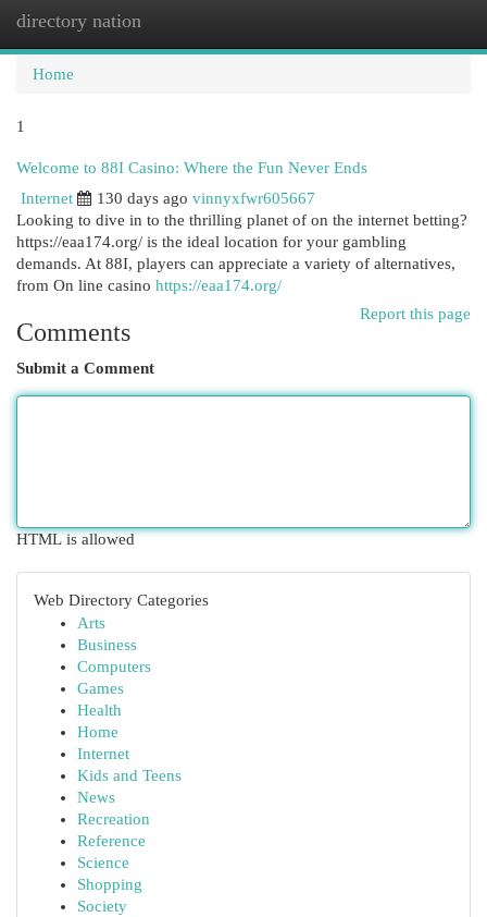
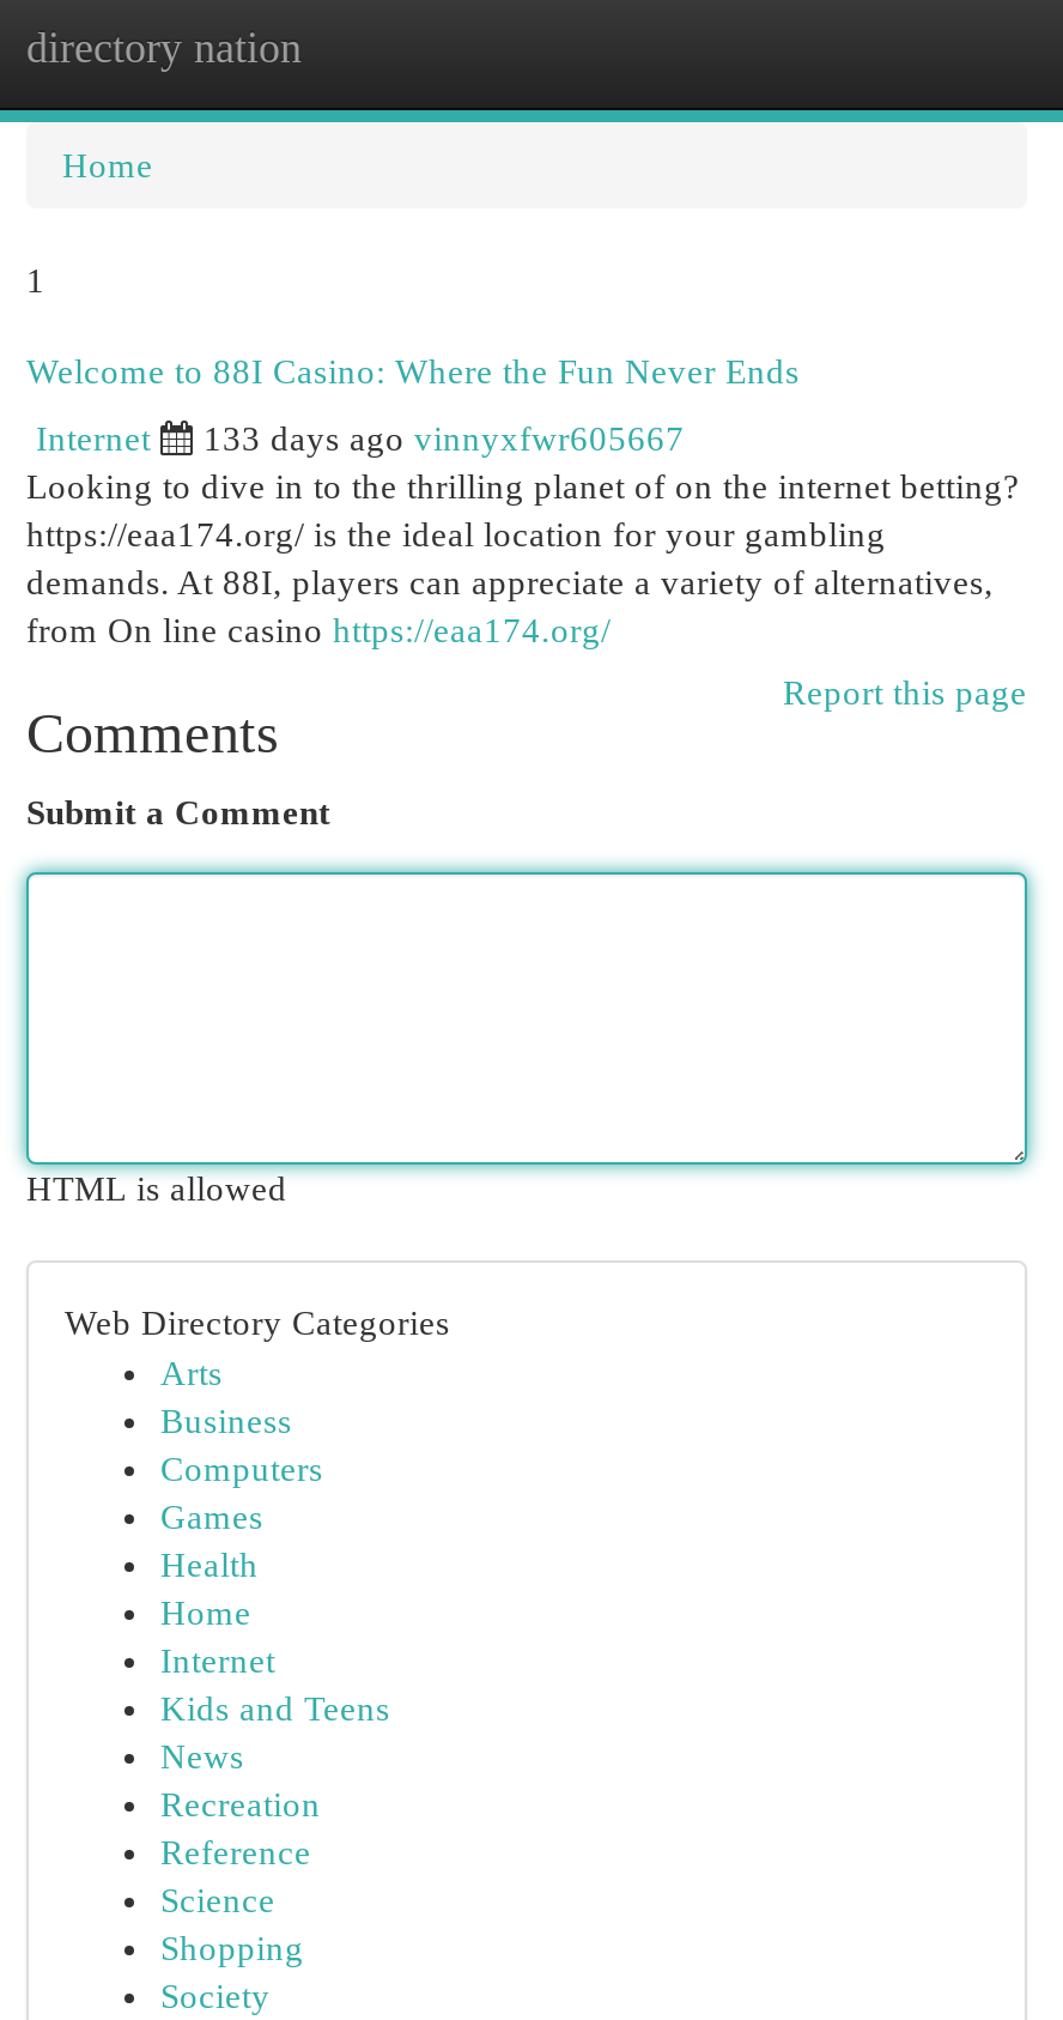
- 130 days ago vinnyxfwr605667
+ 133 days ago vinnyxfwr605667
